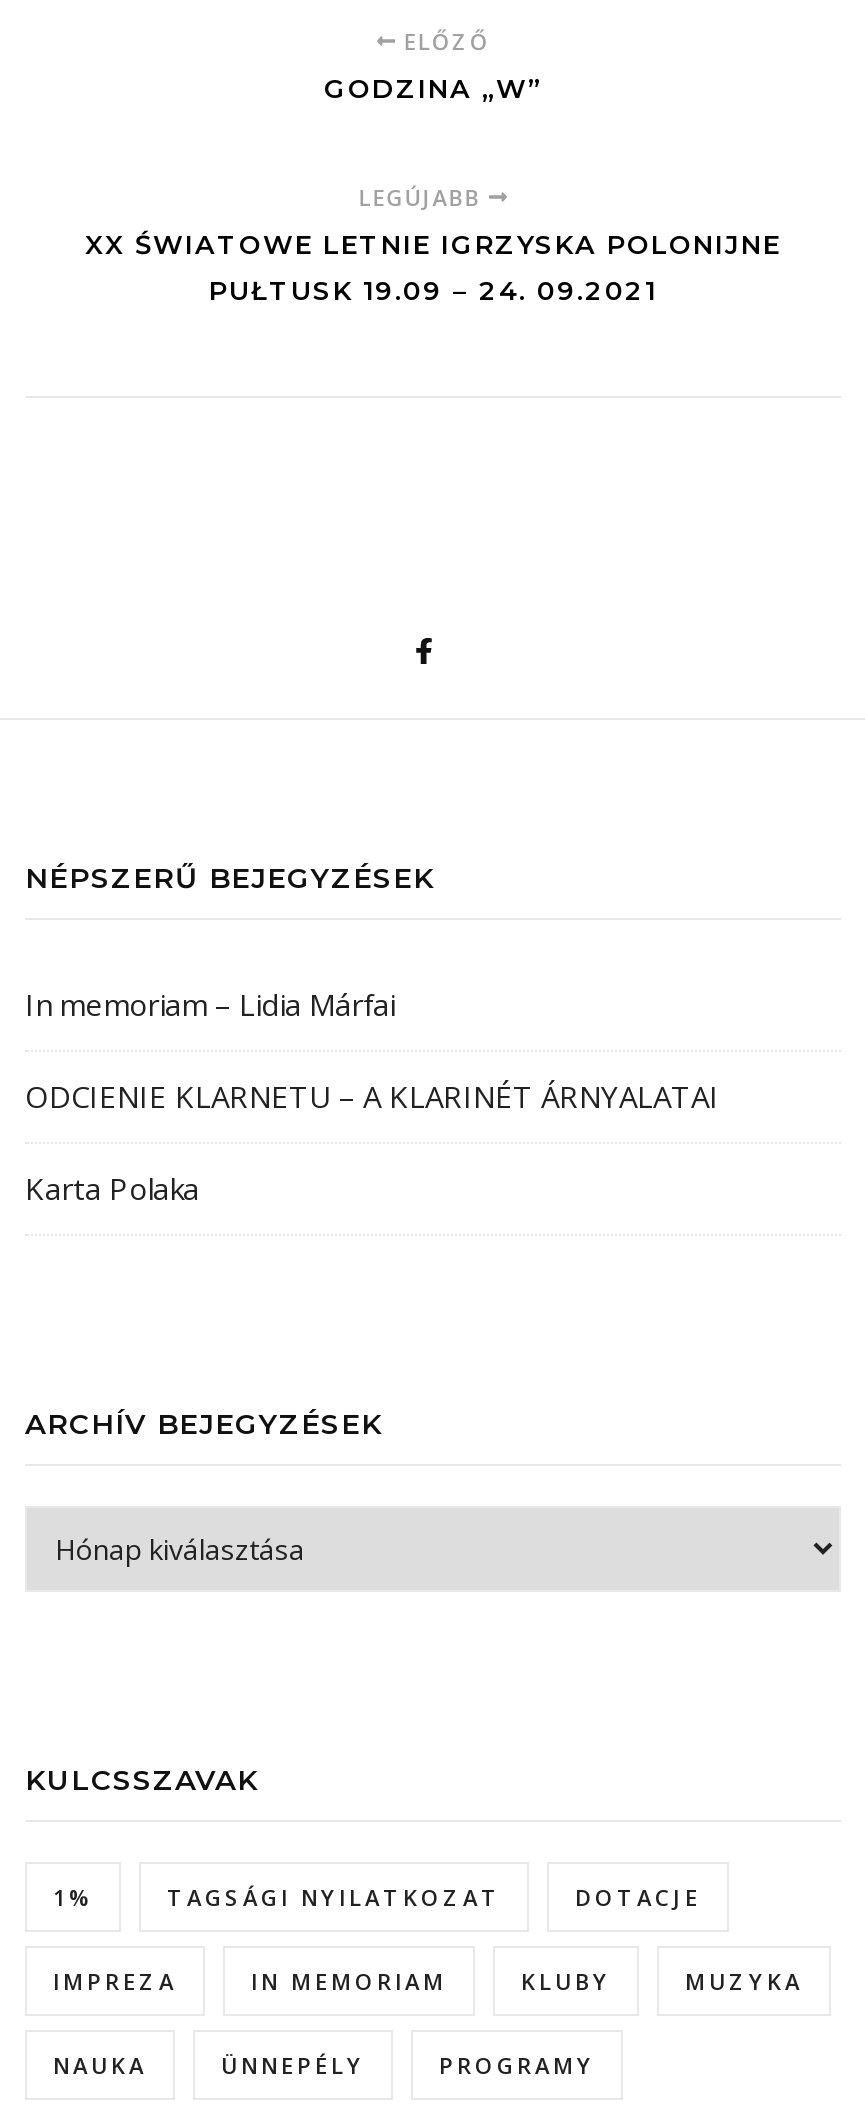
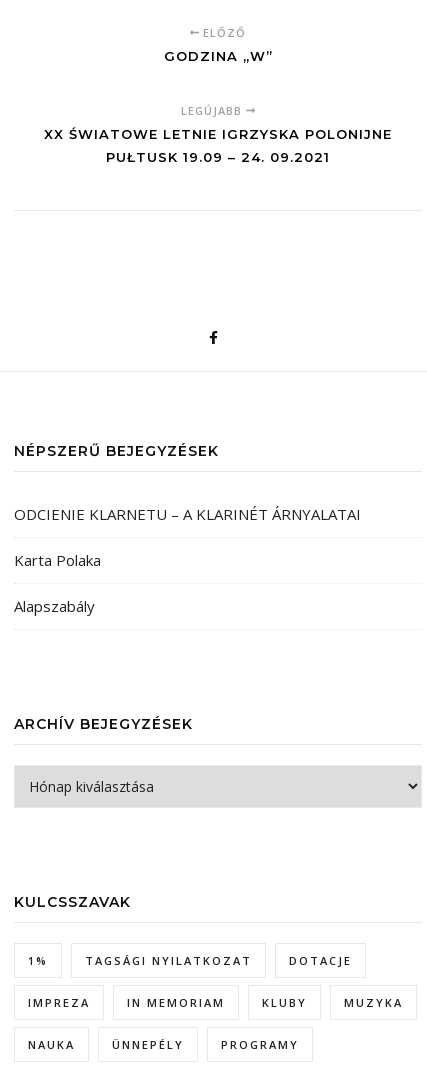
- In memoriam – Lidia Márfai

moved up: ODCIENIE KLARNETU – A KLARINÉT ÁRNYALATAI | Karta Polaka

+ Alapszabály
